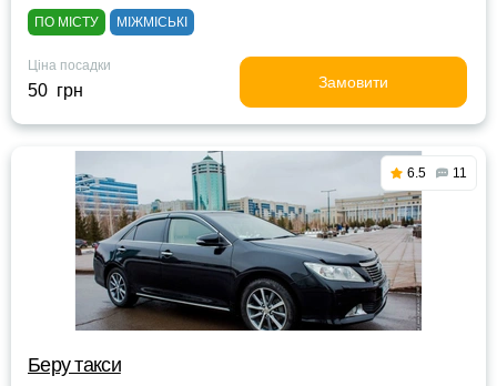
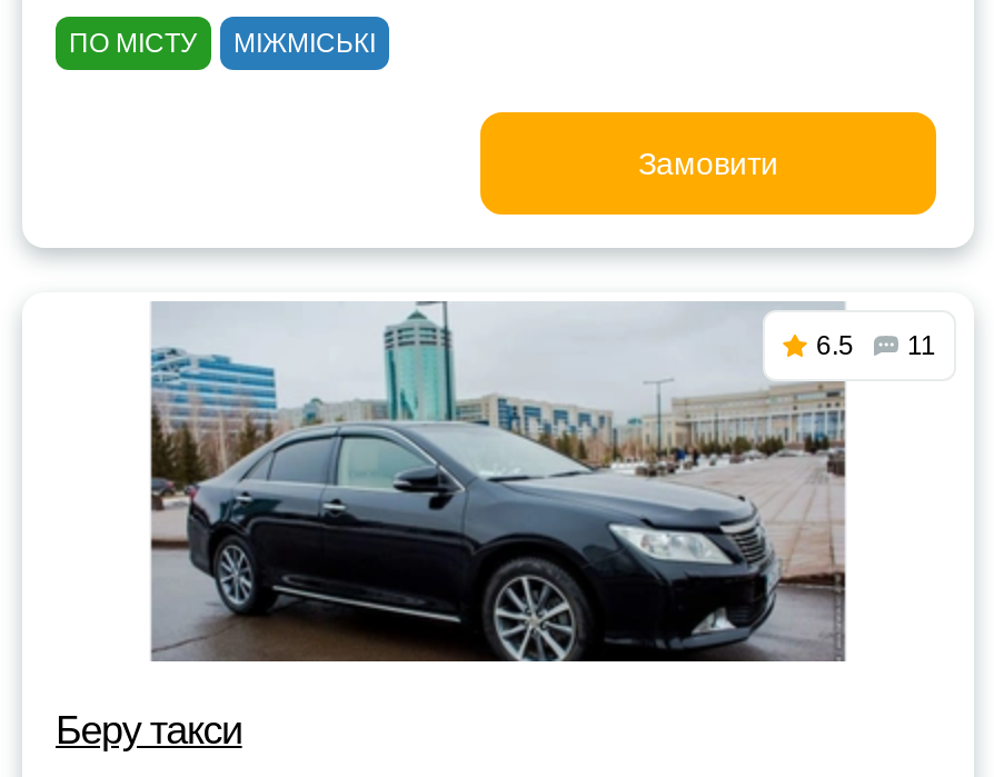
- Ціна посадки
- 50 грн
